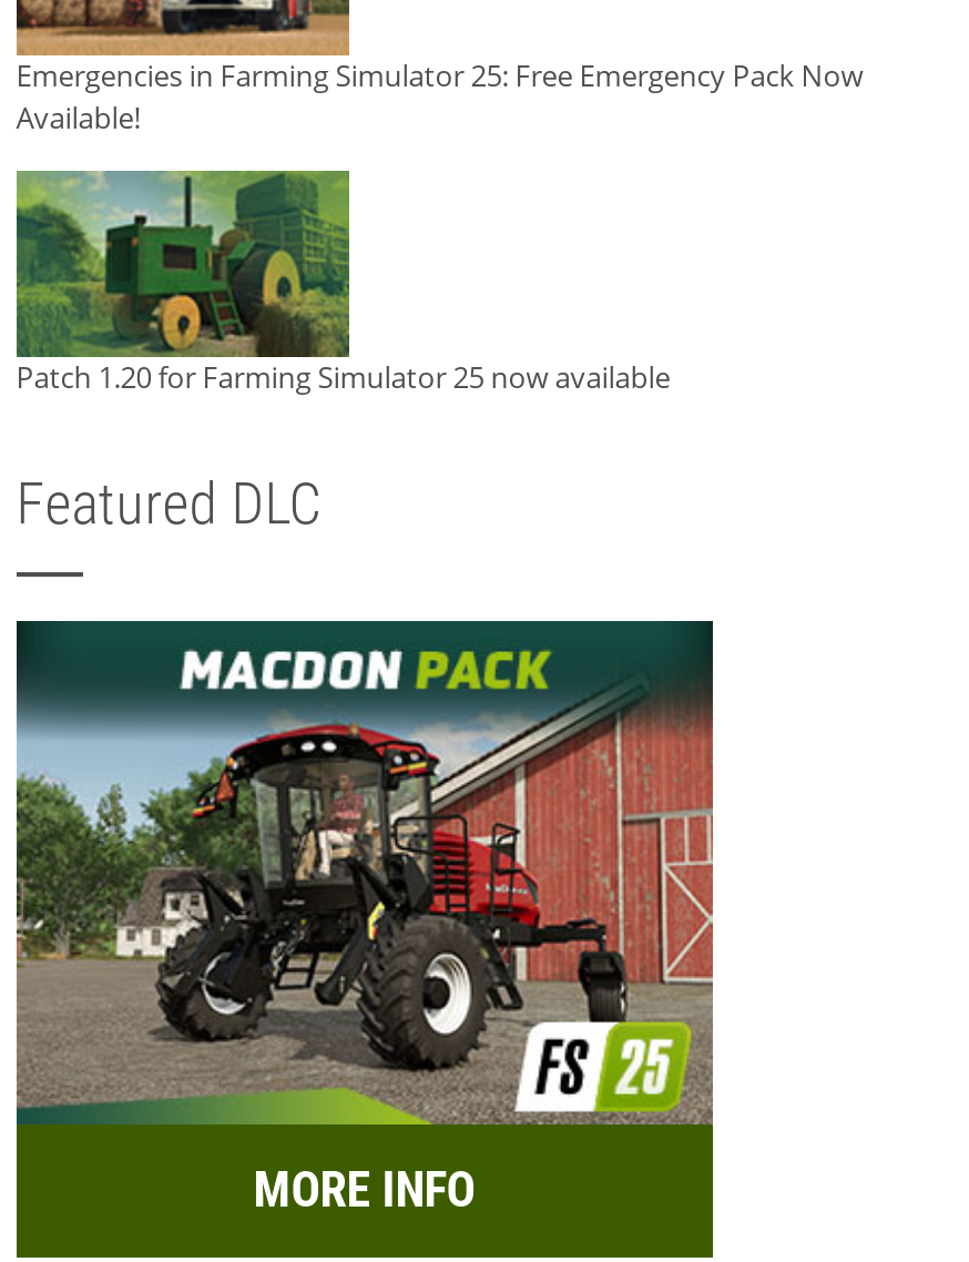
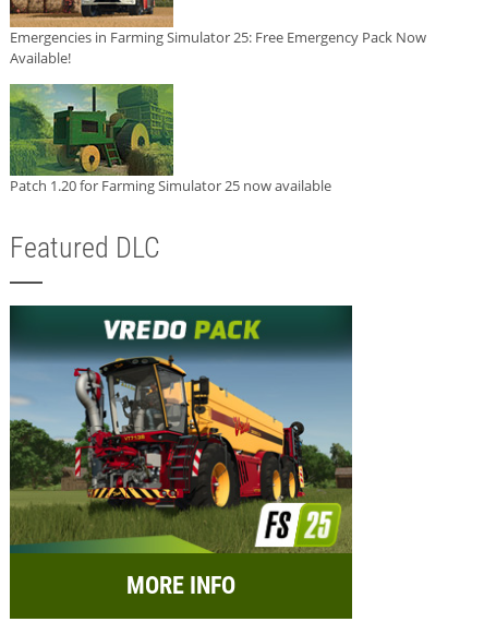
- [image]
+ [image]
